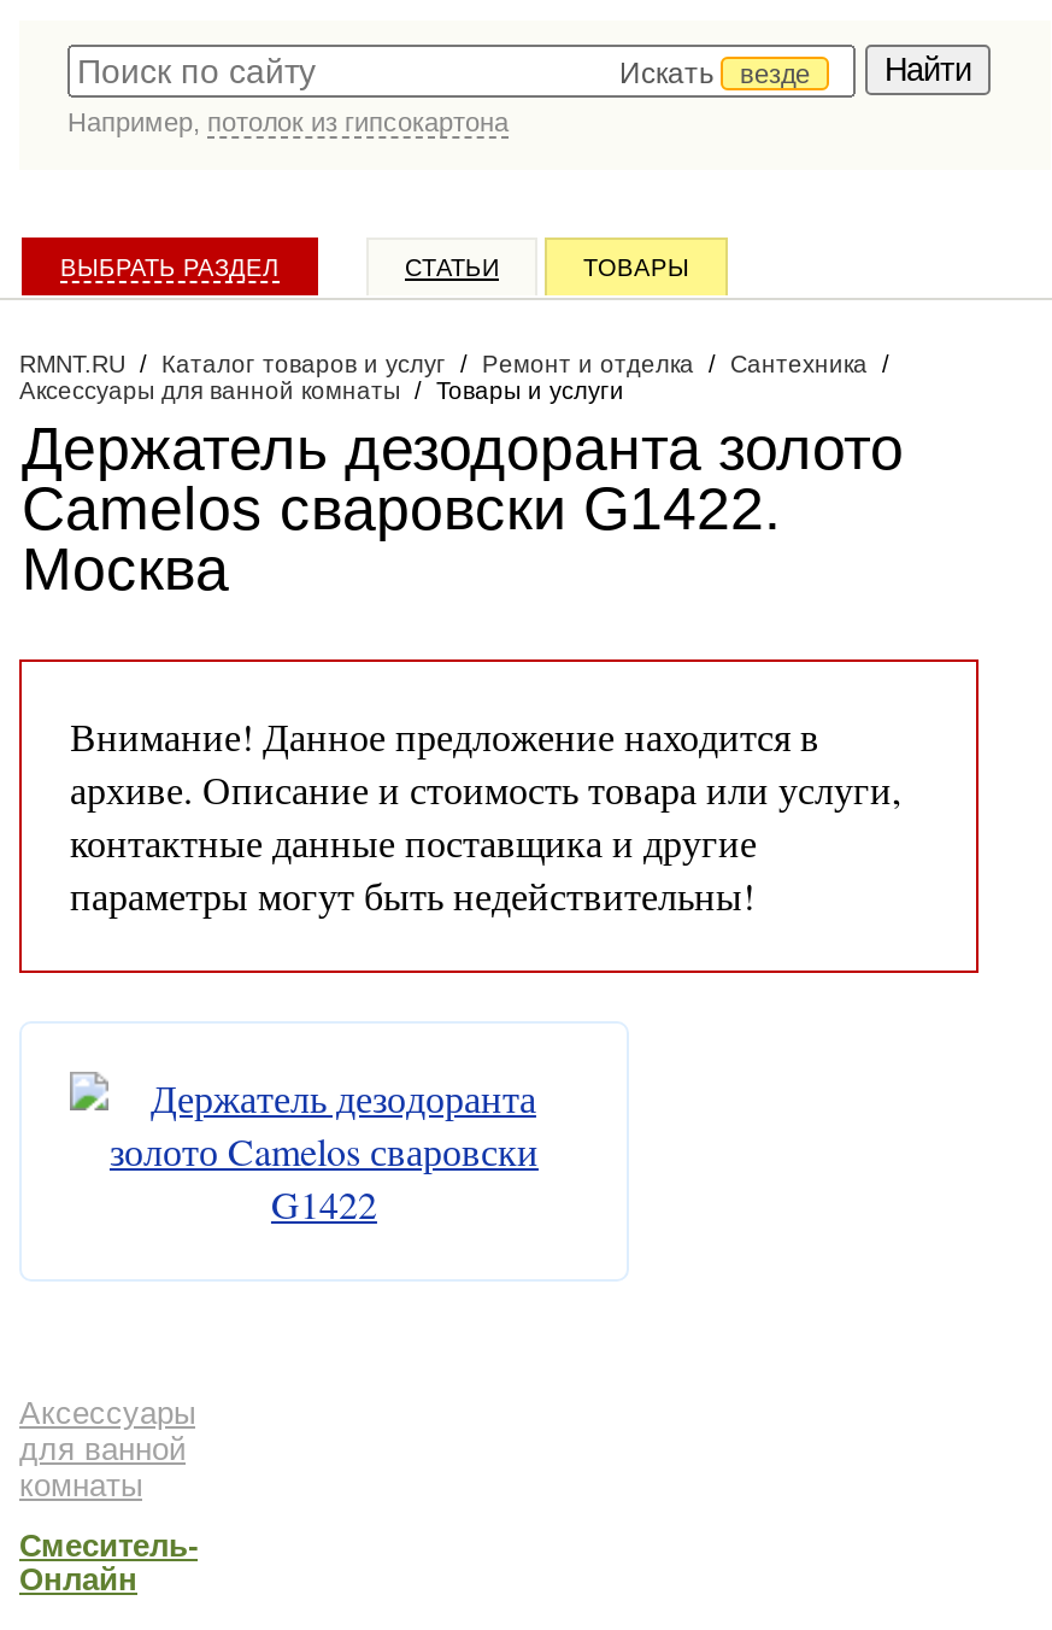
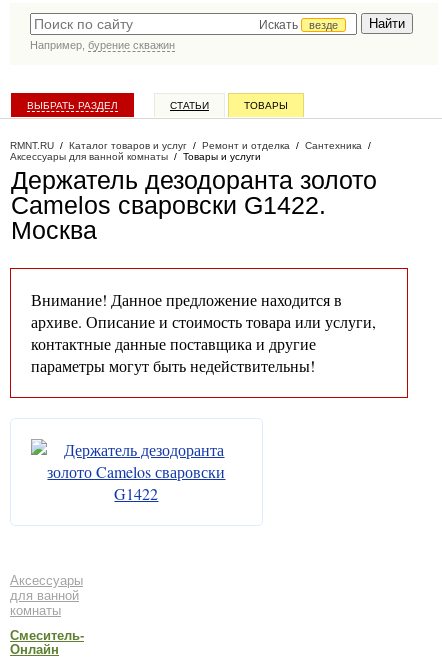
- Например, потолок из гипсокартона
+ Например, бурение скважин
